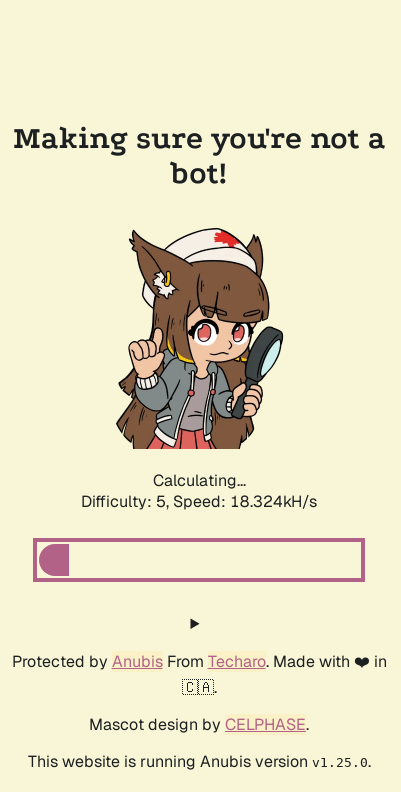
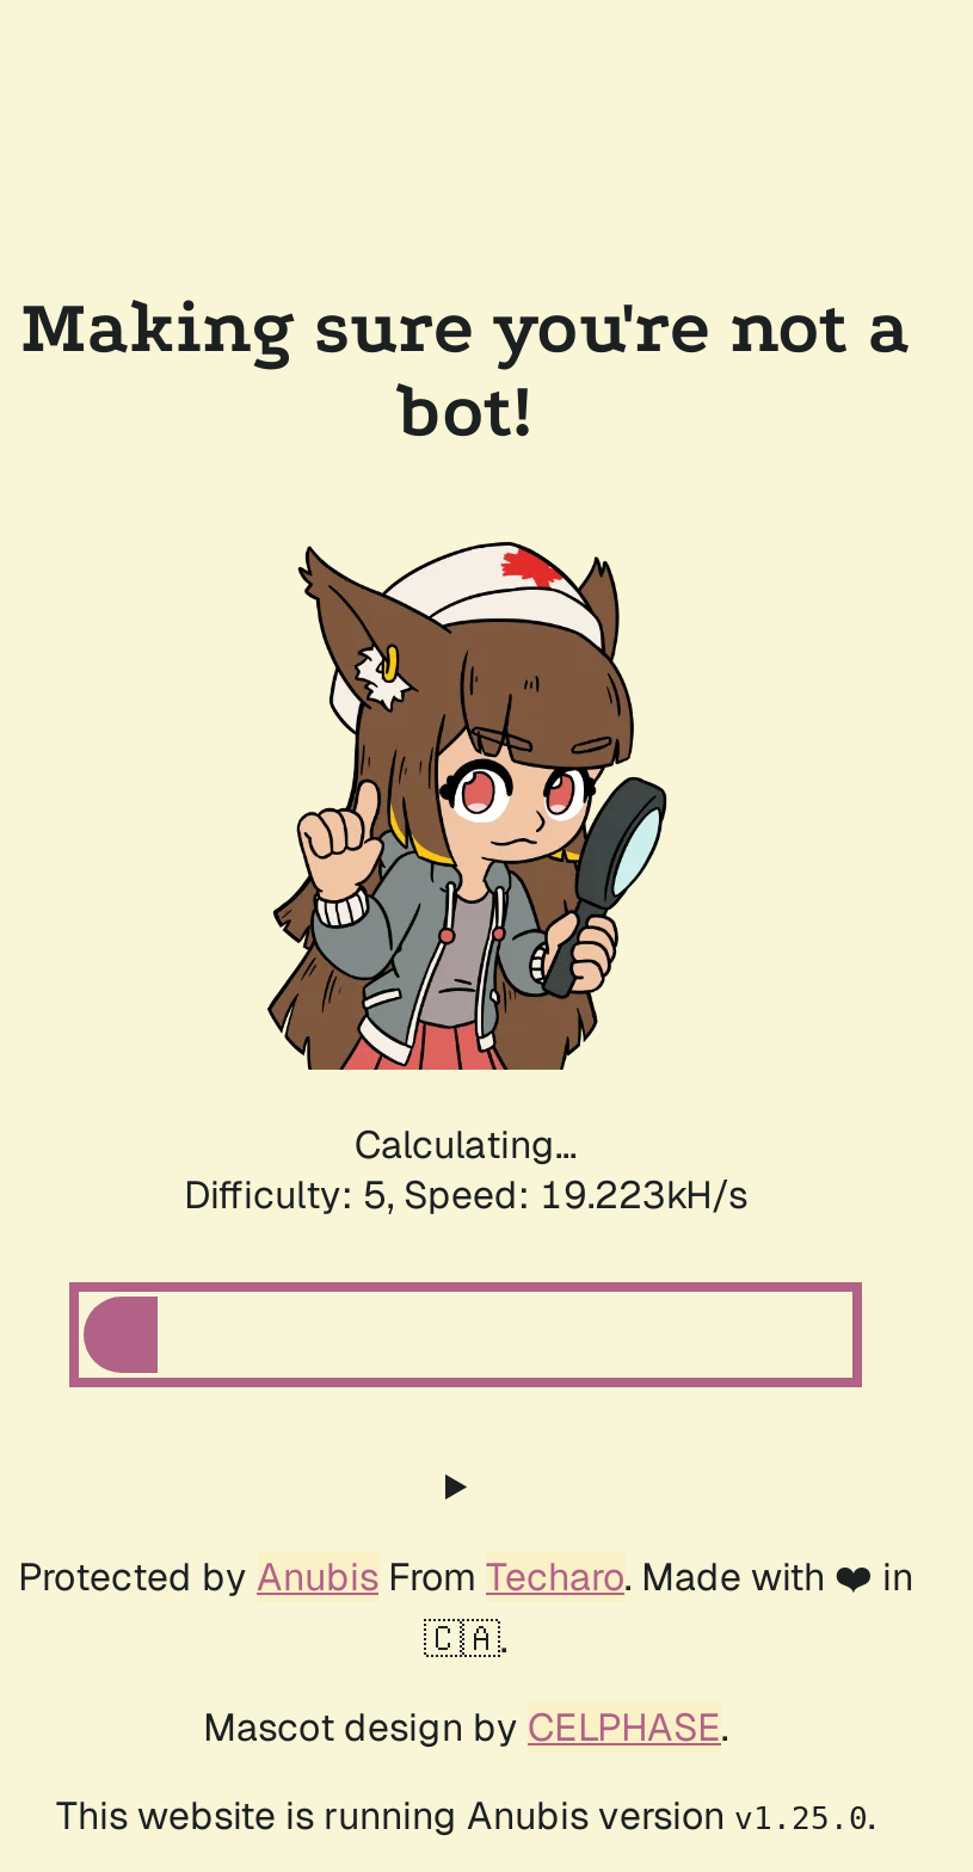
- Difficulty: 5, Speed: 18.324kH/s
+ Difficulty: 5, Speed: 19.223kH/s
